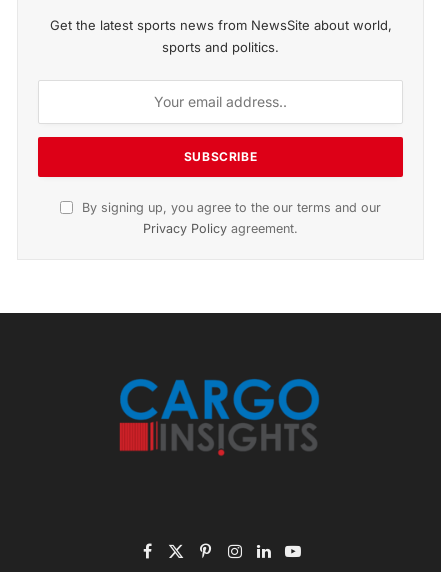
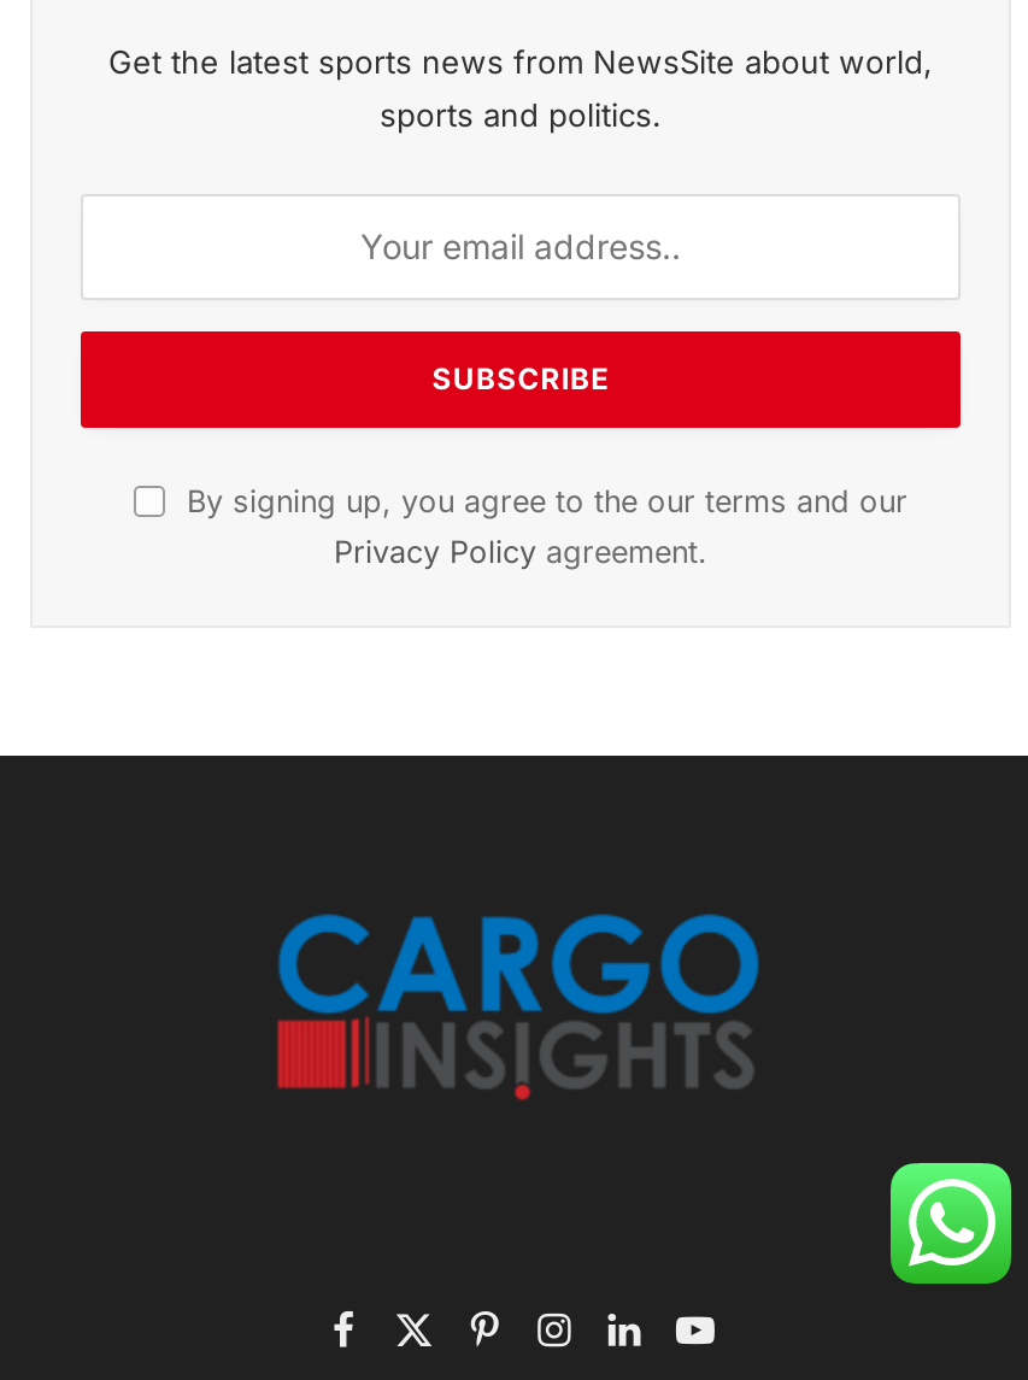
+ [image]
